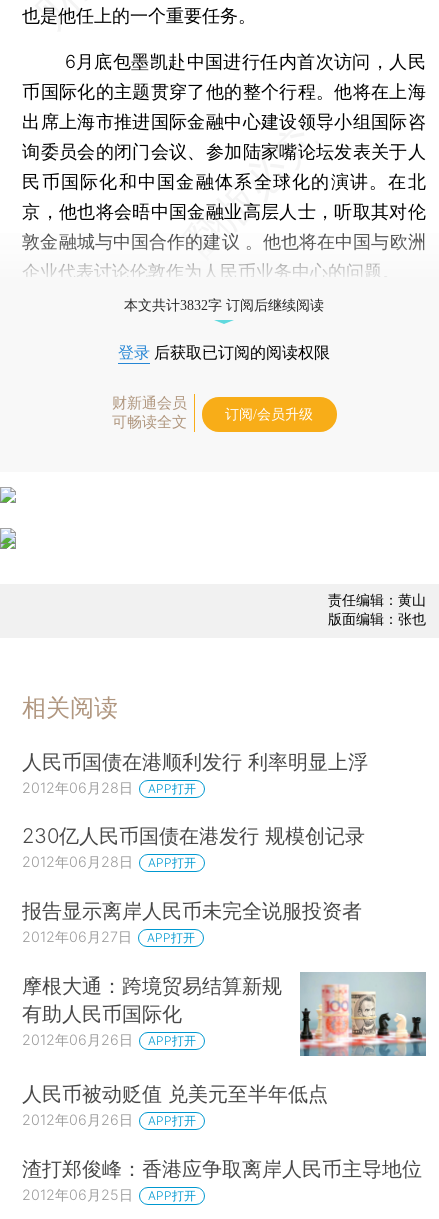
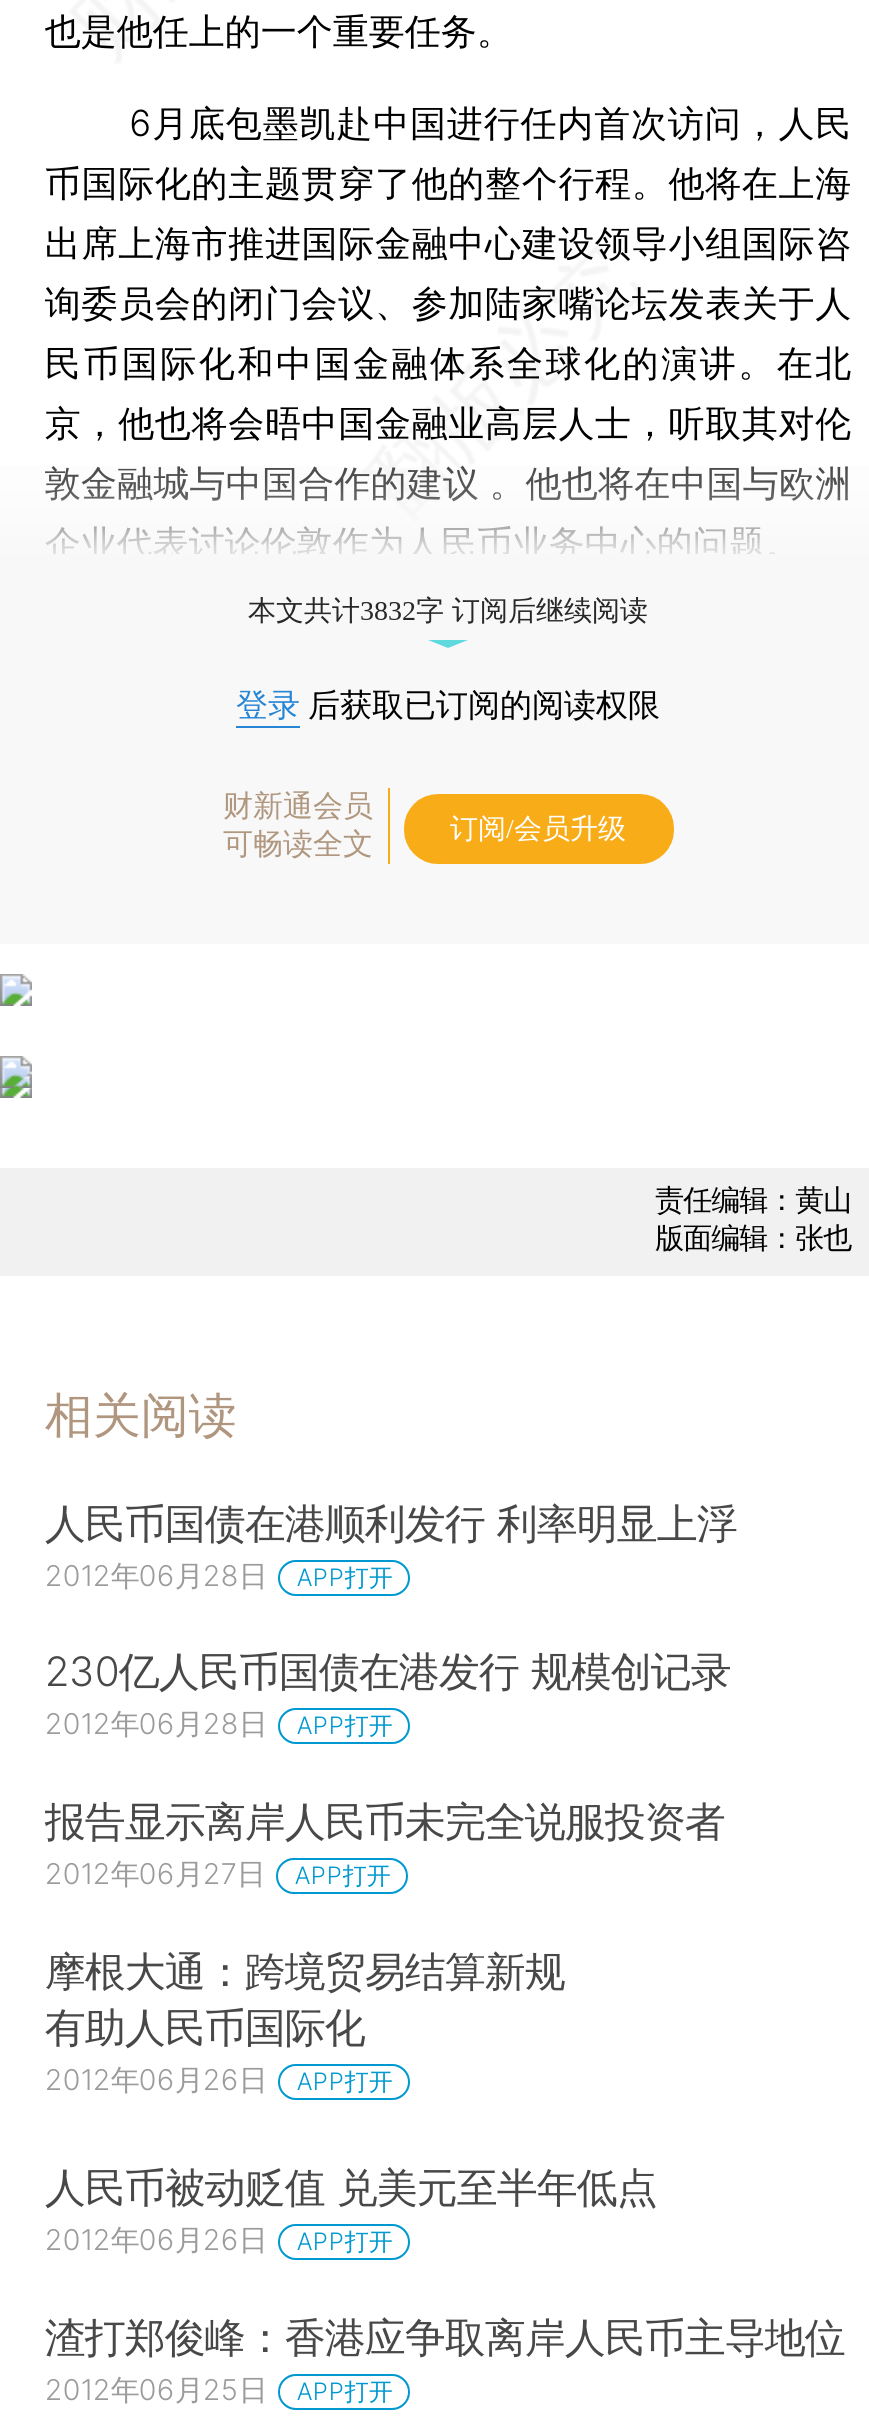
- [image]
